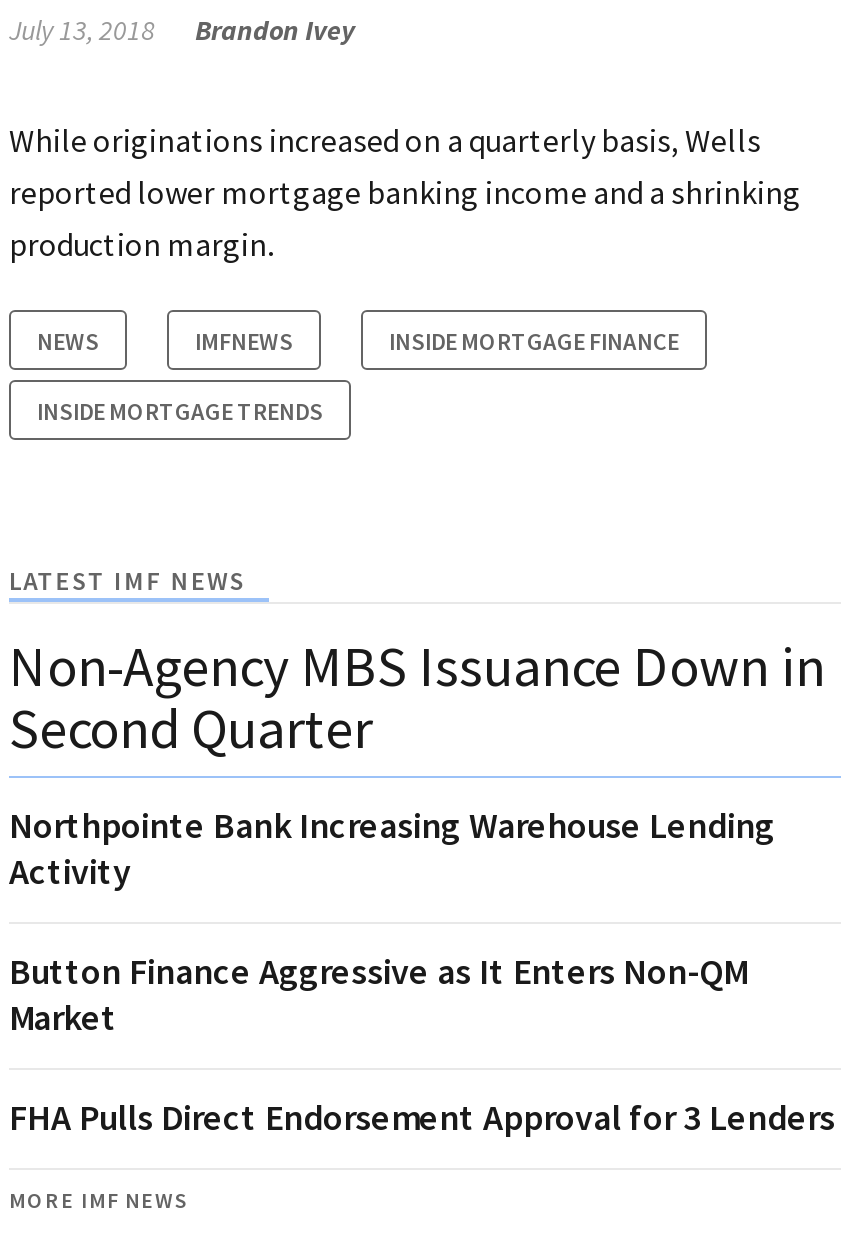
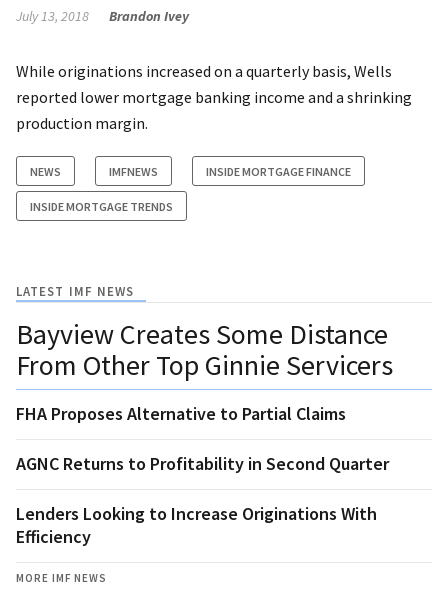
- Non-Agency MBS Issuance Down in
- Second Quarter
+ Bayview Creates Some Distance
+ From Other Top Ginnie Servicers

- Northpointe Bank Increasing Warehouse Lending
- Activity
+ FHA Proposes Alternative to Partial Claims

- Button Finance Aggressive as It Enters Non-QM
- Market
+ AGNC Returns to Profitability in Second Quarter

- FHA Pulls Direct Endorsement Approval for 3 Lenders
+ Lenders Looking to Increase Originations With
+ Efficiency
